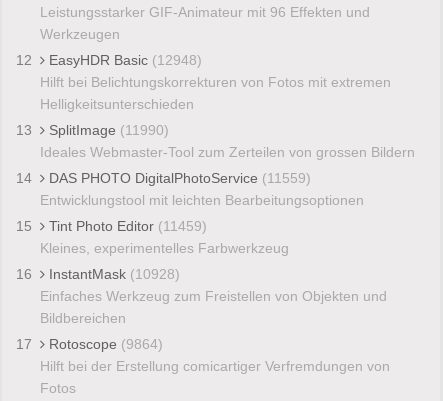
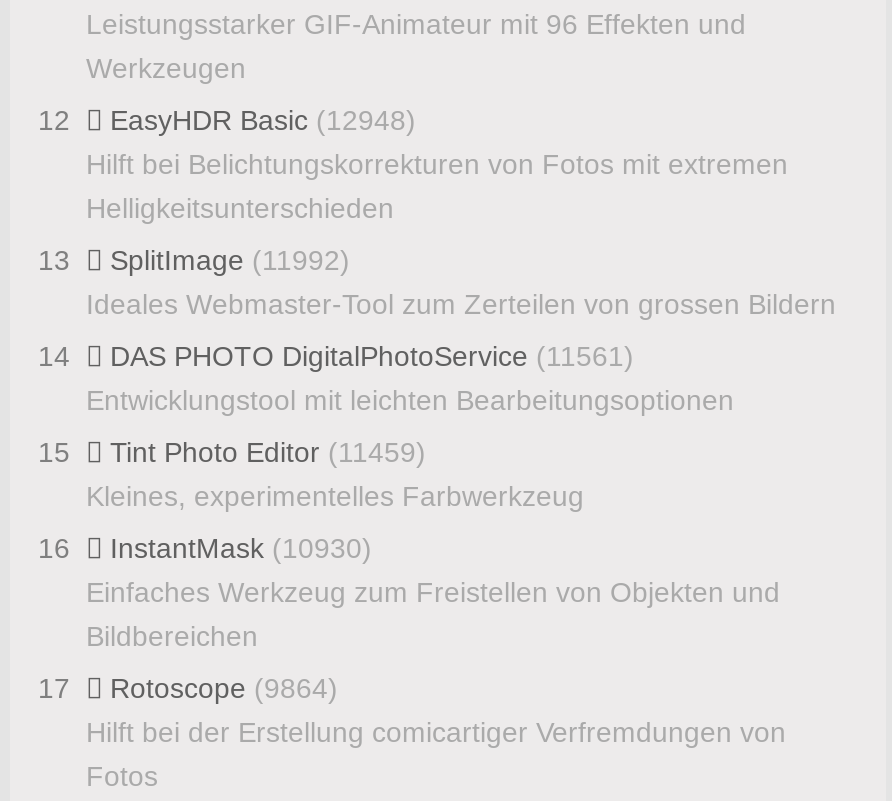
- 13 SplitImage (11990)
+ 13 SplitImage (11992)

- DAS PHOTO DigitalPhotoService (11559)
+ DAS PHOTO DigitalPhotoService (11561)

- 16 InstantMask (10928)
+ 16 InstantMask (10930)
